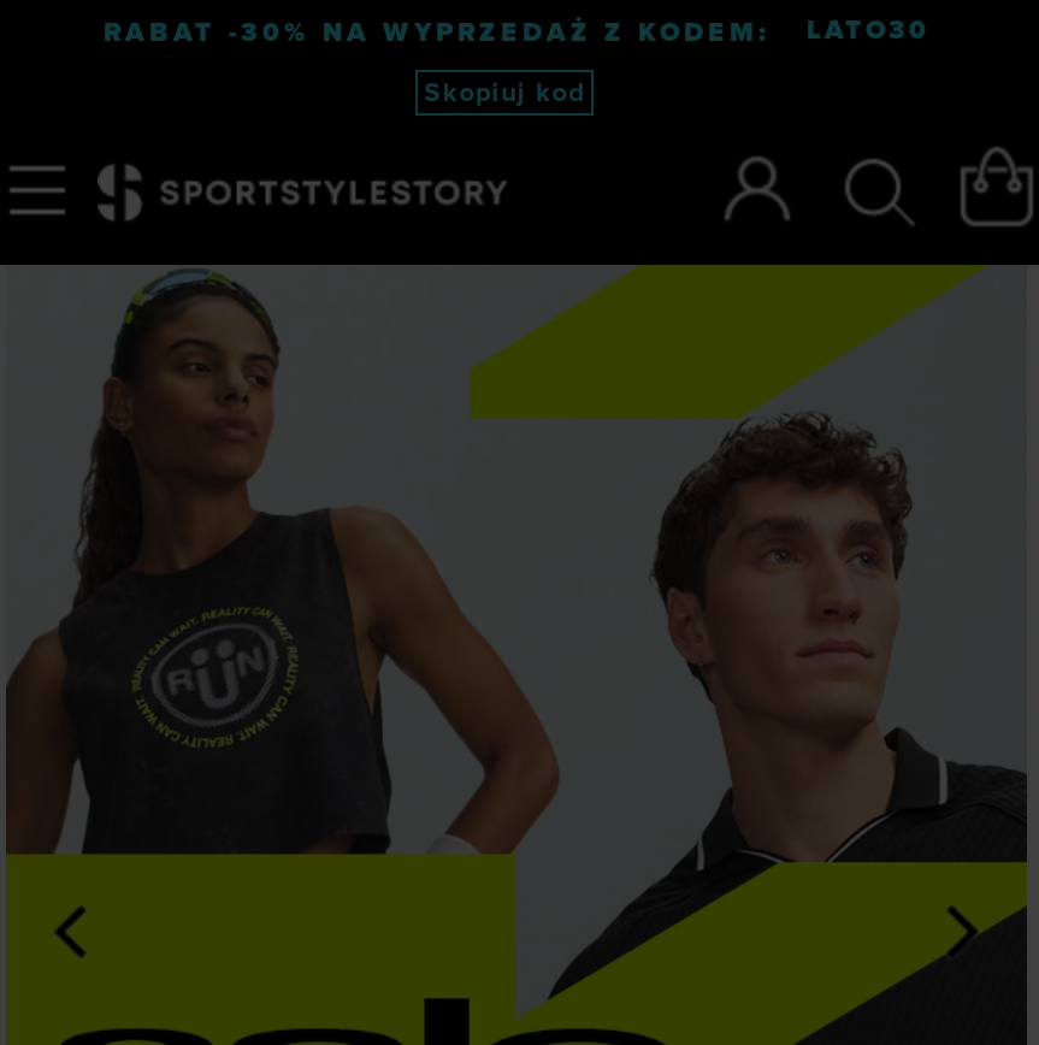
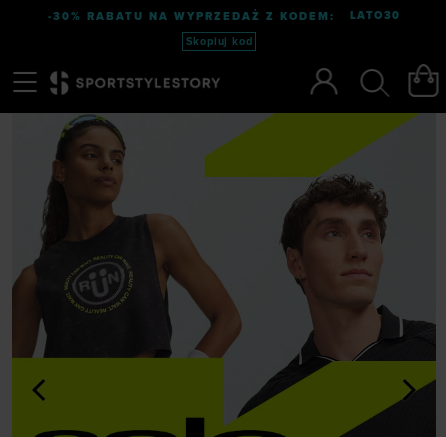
- RABAT -30% NA WYPRZEDAŻ Z KODEM:
+ -30% RABATU NA WYPRZEDAŻ Z KODEM:
